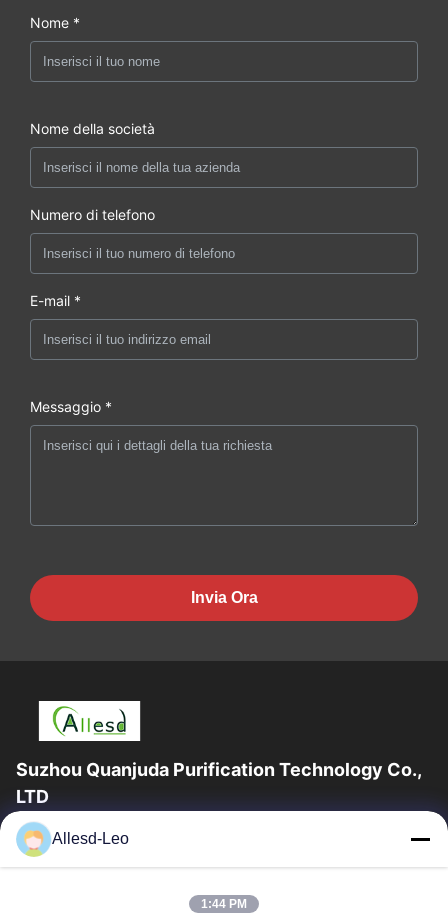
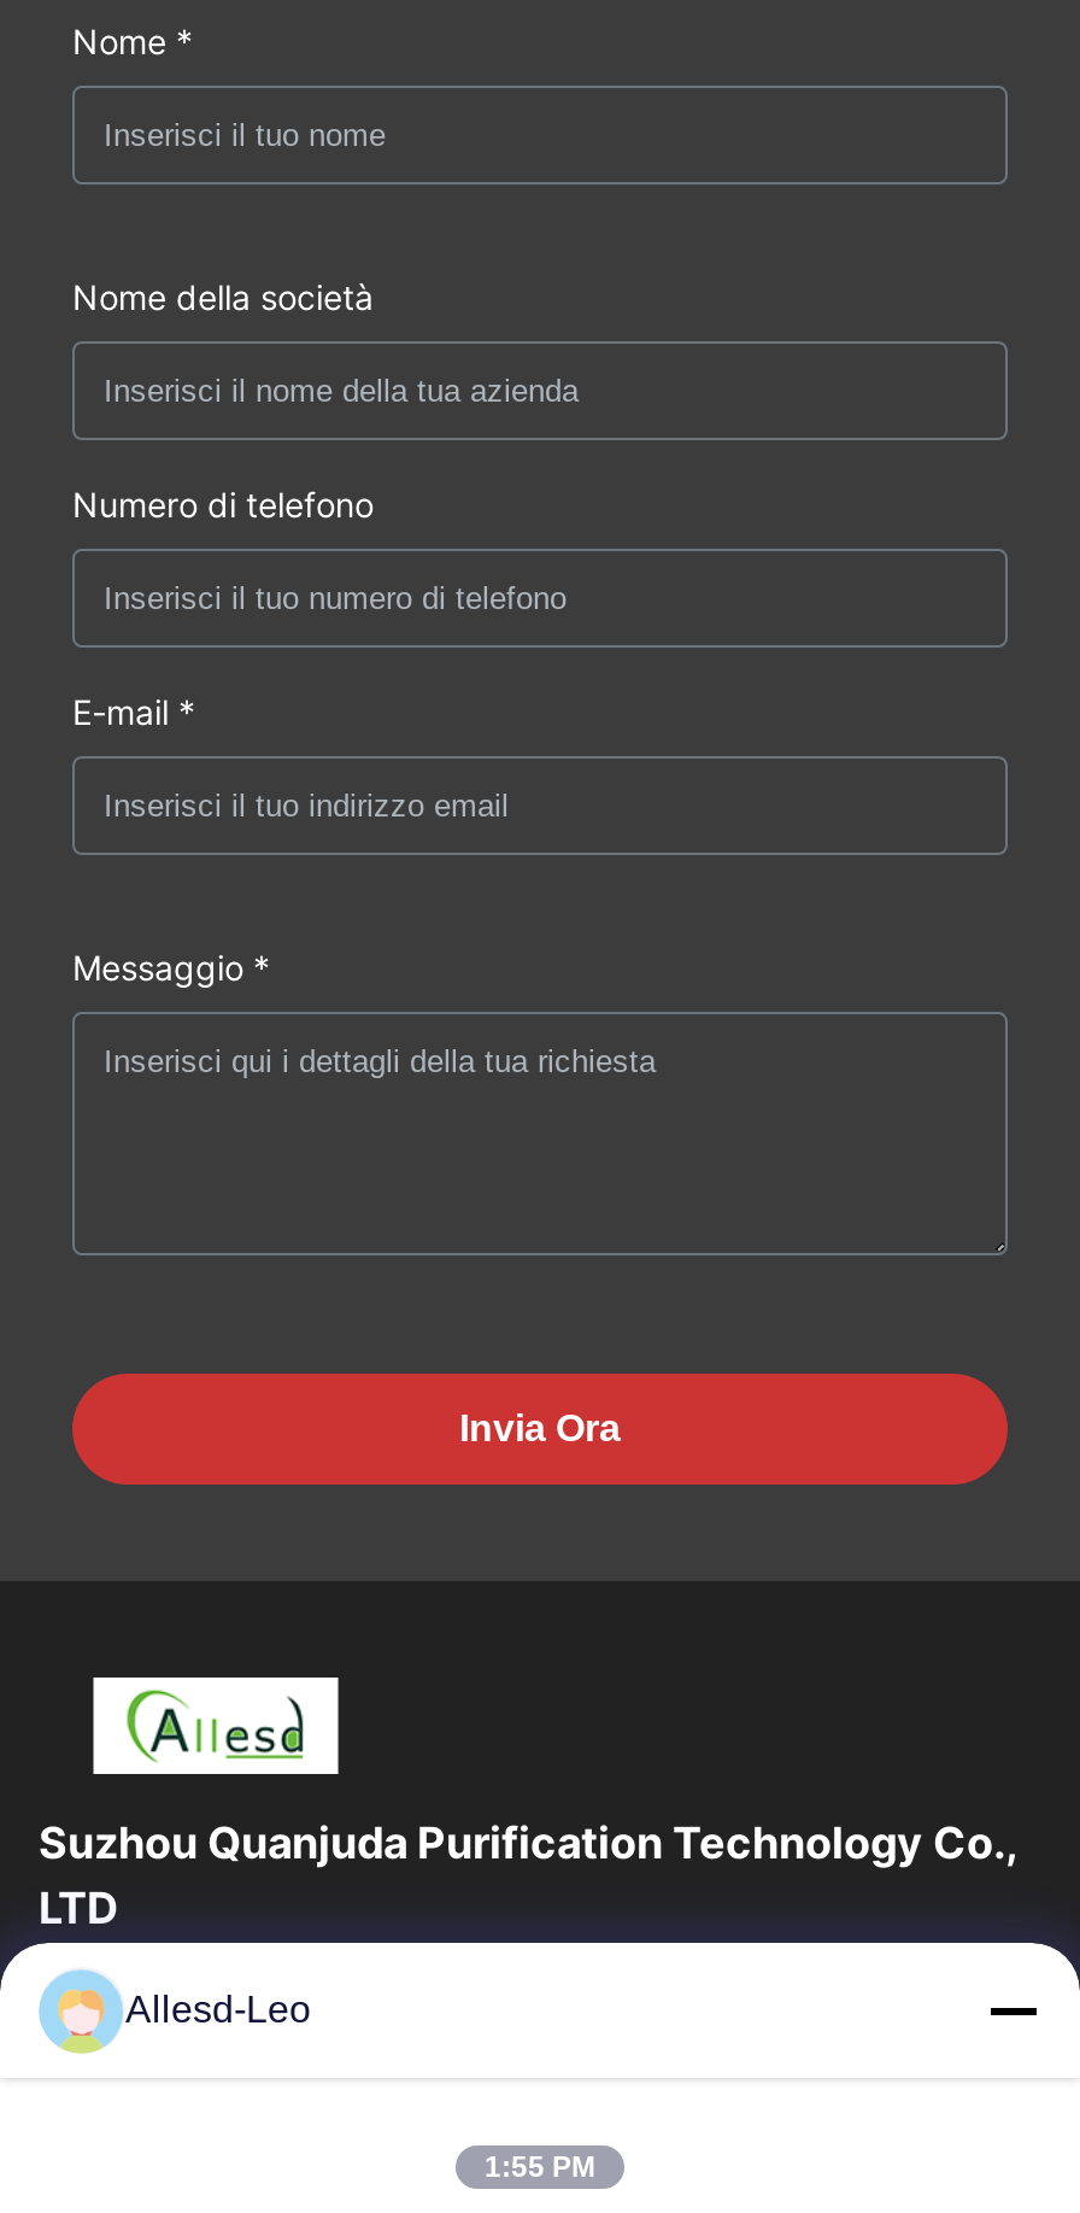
- 1:44 PM
+ 1:55 PM
